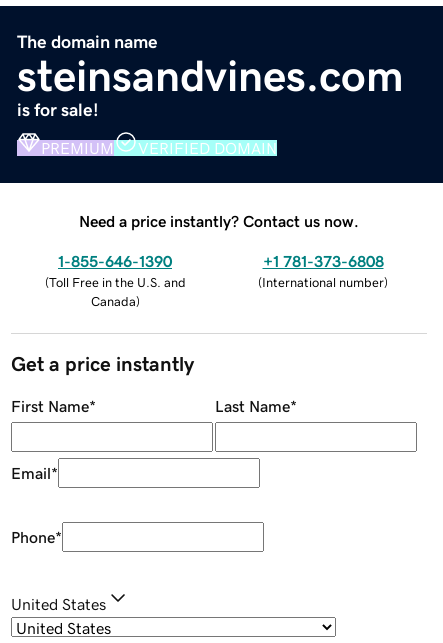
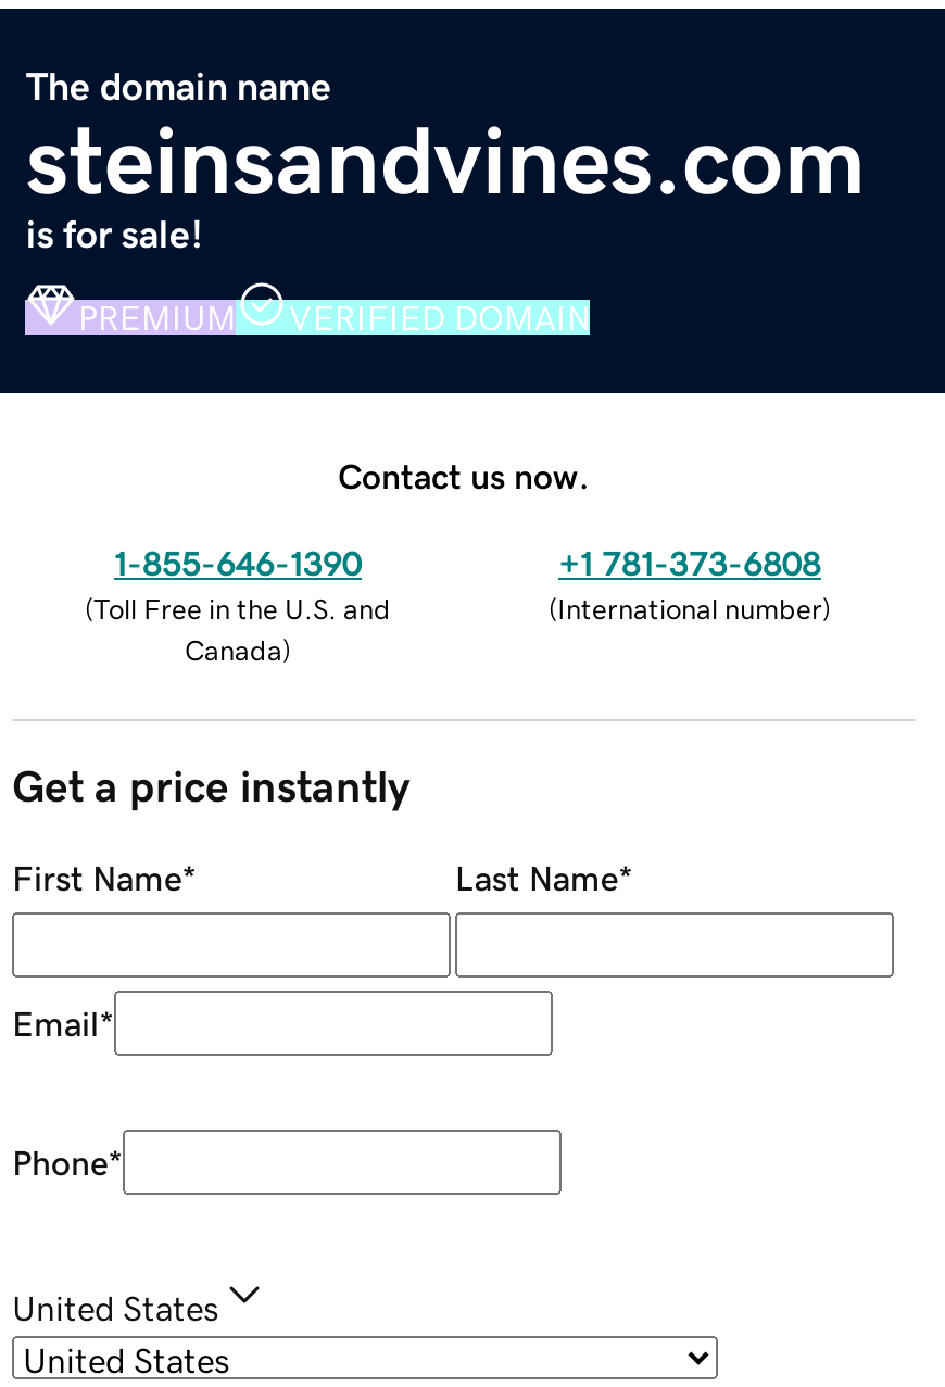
- Need a price instantly? Contact us now.
+ Contact us now.
